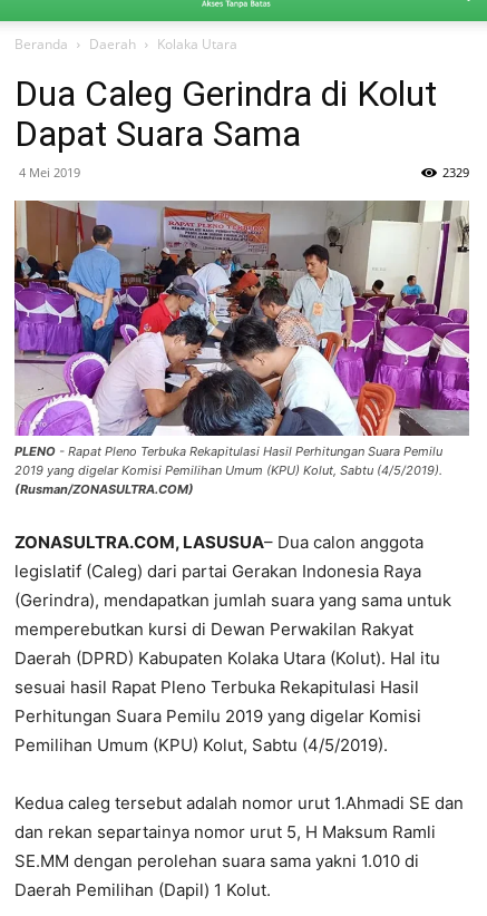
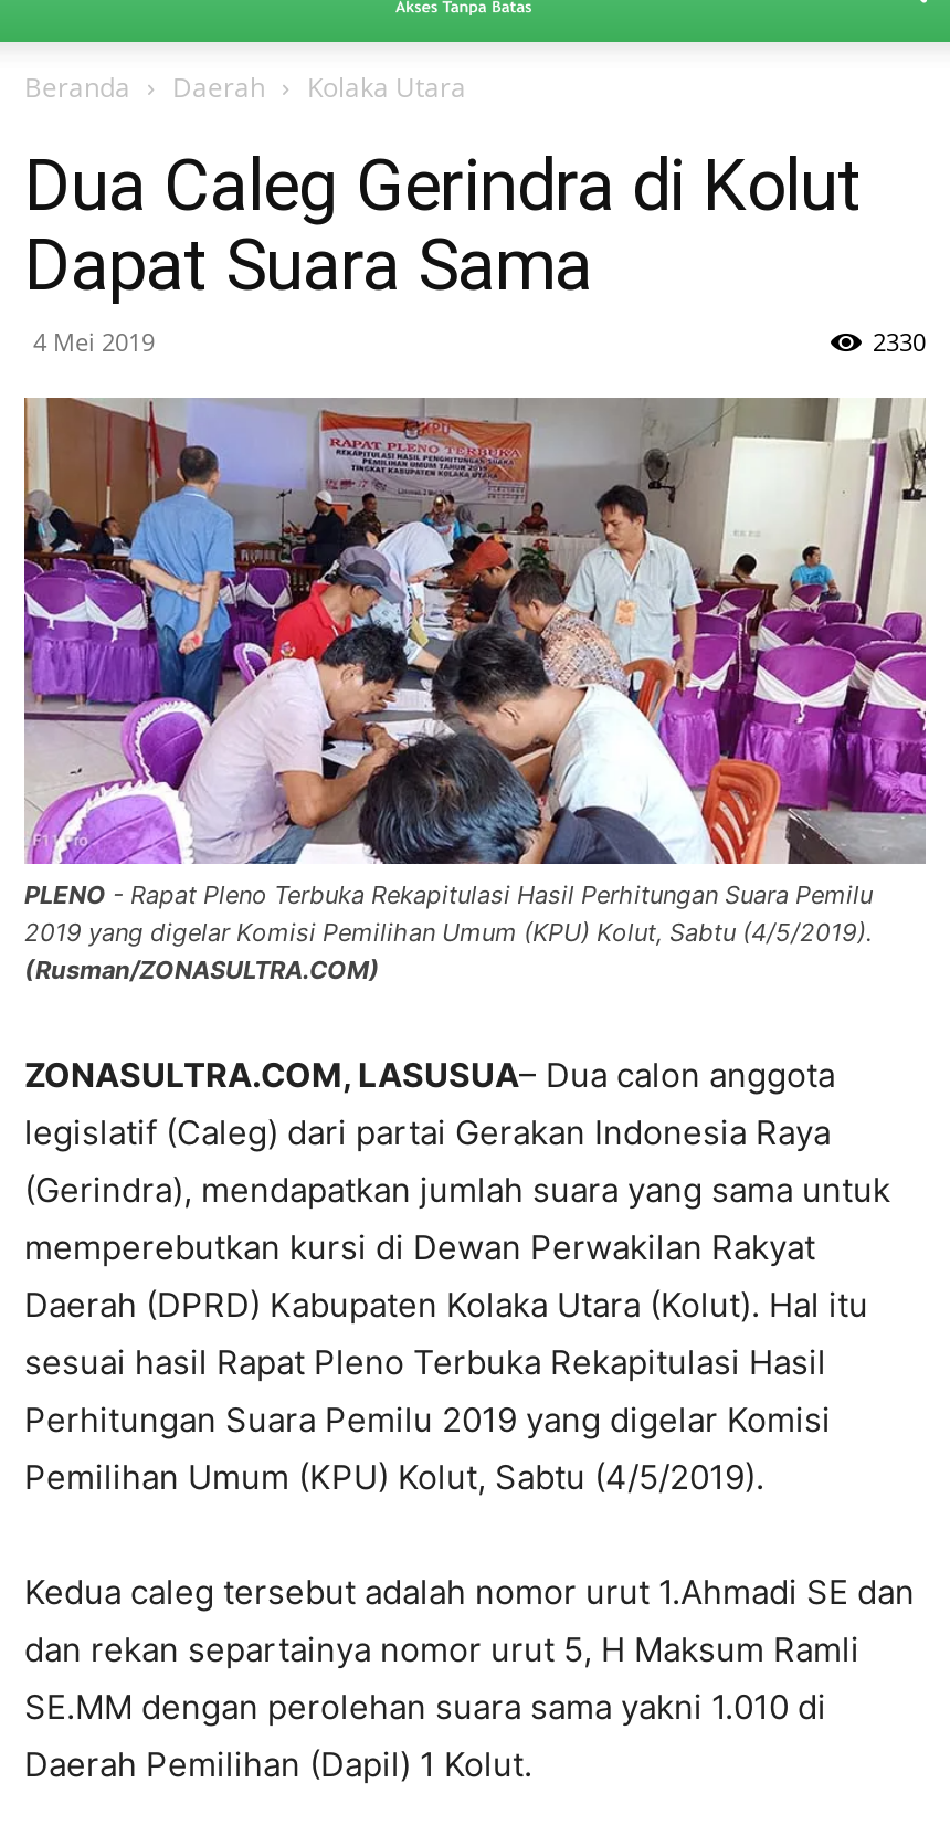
- 2329
+ 2330
